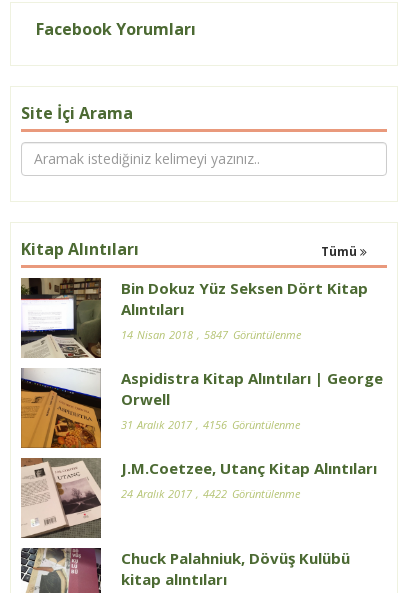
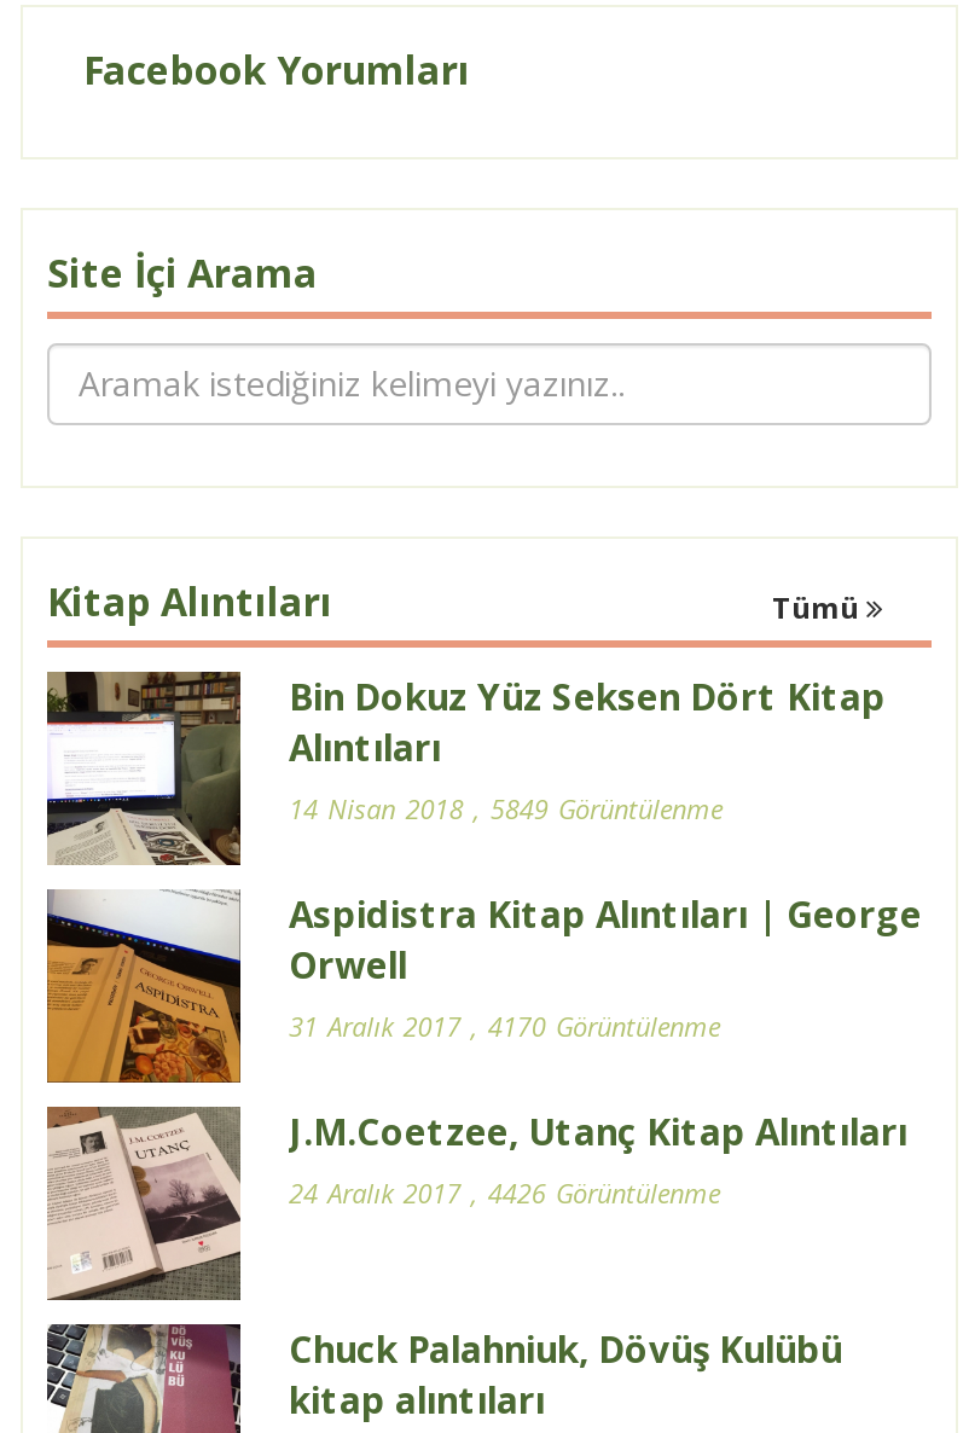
- 14 Nisan 2018, 5847 Görüntülenme
+ 14 Nisan 2018, 5849 Görüntülenme

- 31 Aralık 2017, 4156 Görüntülenme
+ 31 Aralık 2017, 4170 Görüntülenme

- 24 Aralık 2017, 4422 Görüntülenme
+ 24 Aralık 2017, 4426 Görüntülenme
